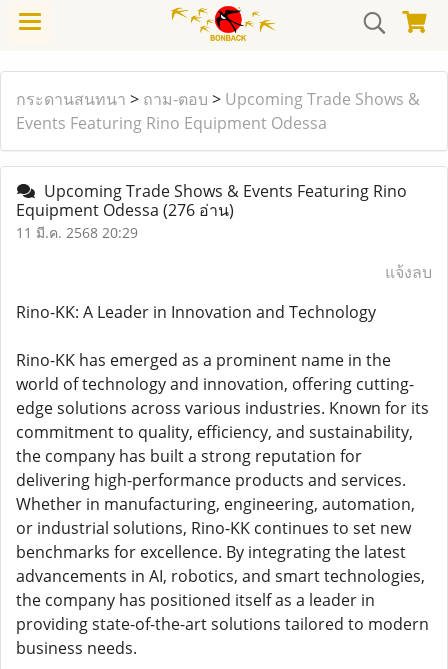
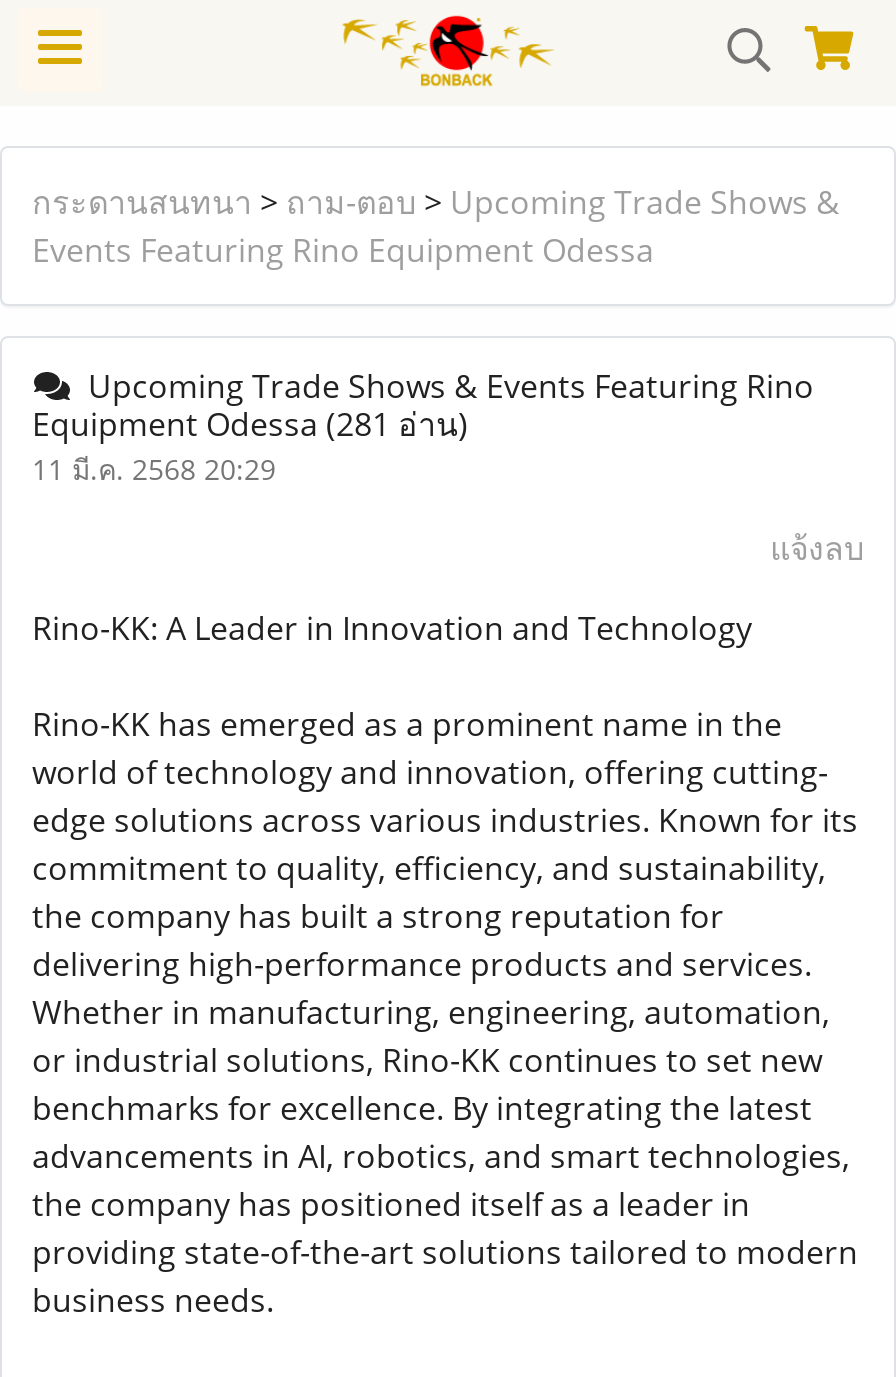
- Equipment Odessa (276 อ่าน)
+ Equipment Odessa (281 อ่าน)
